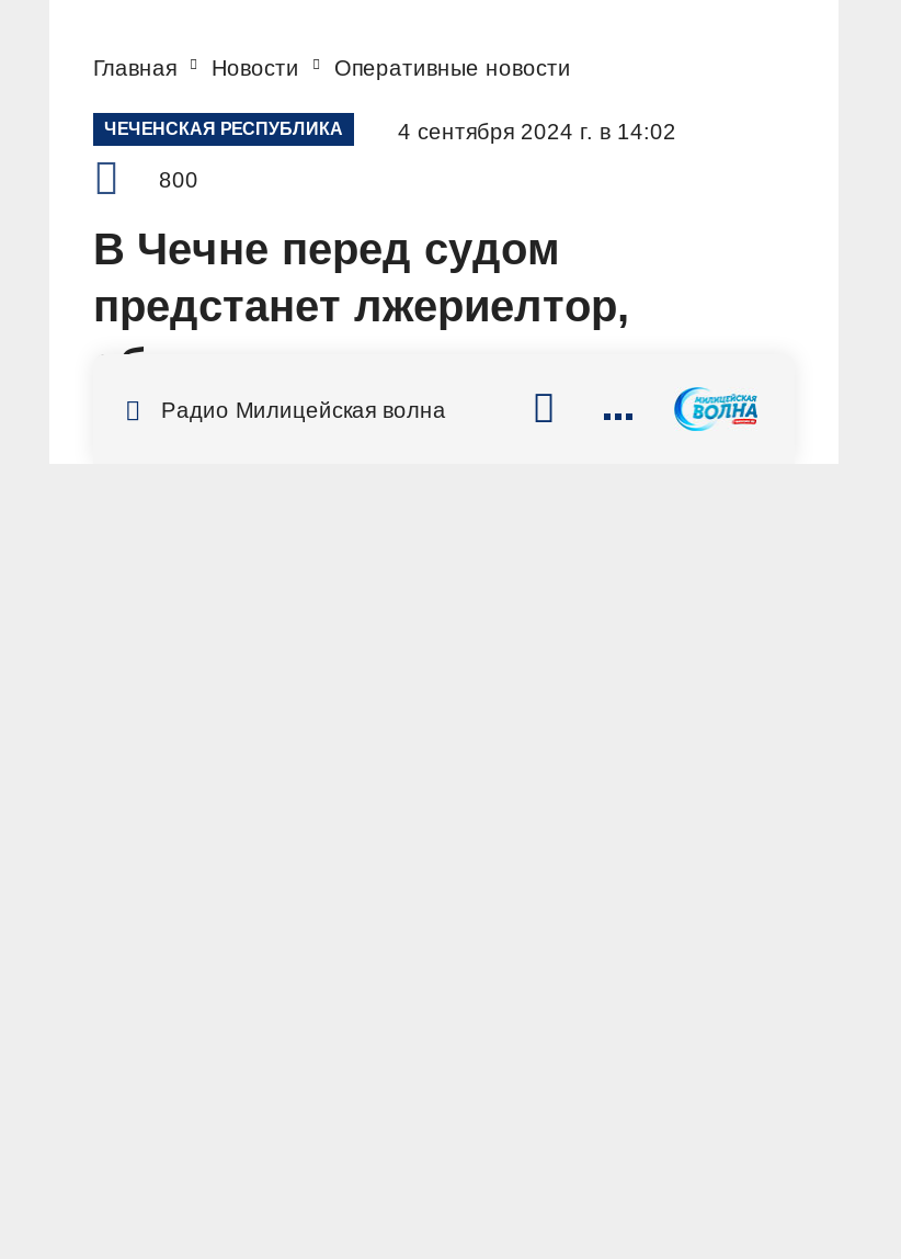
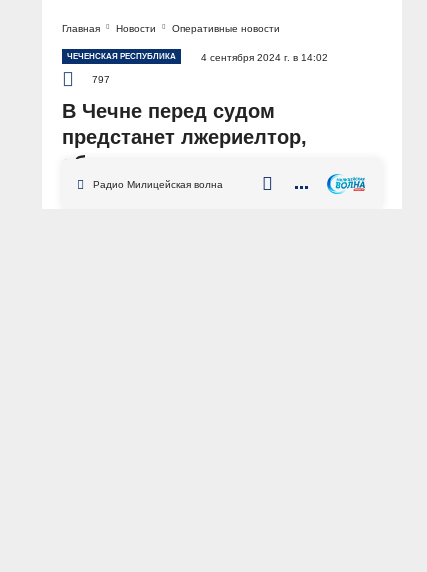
- 800
+ 797
